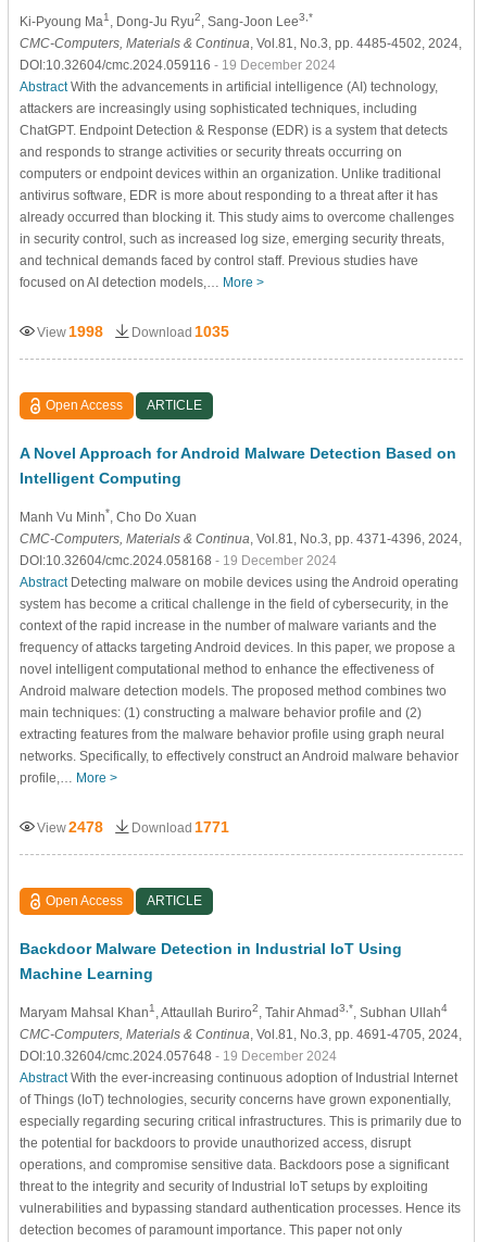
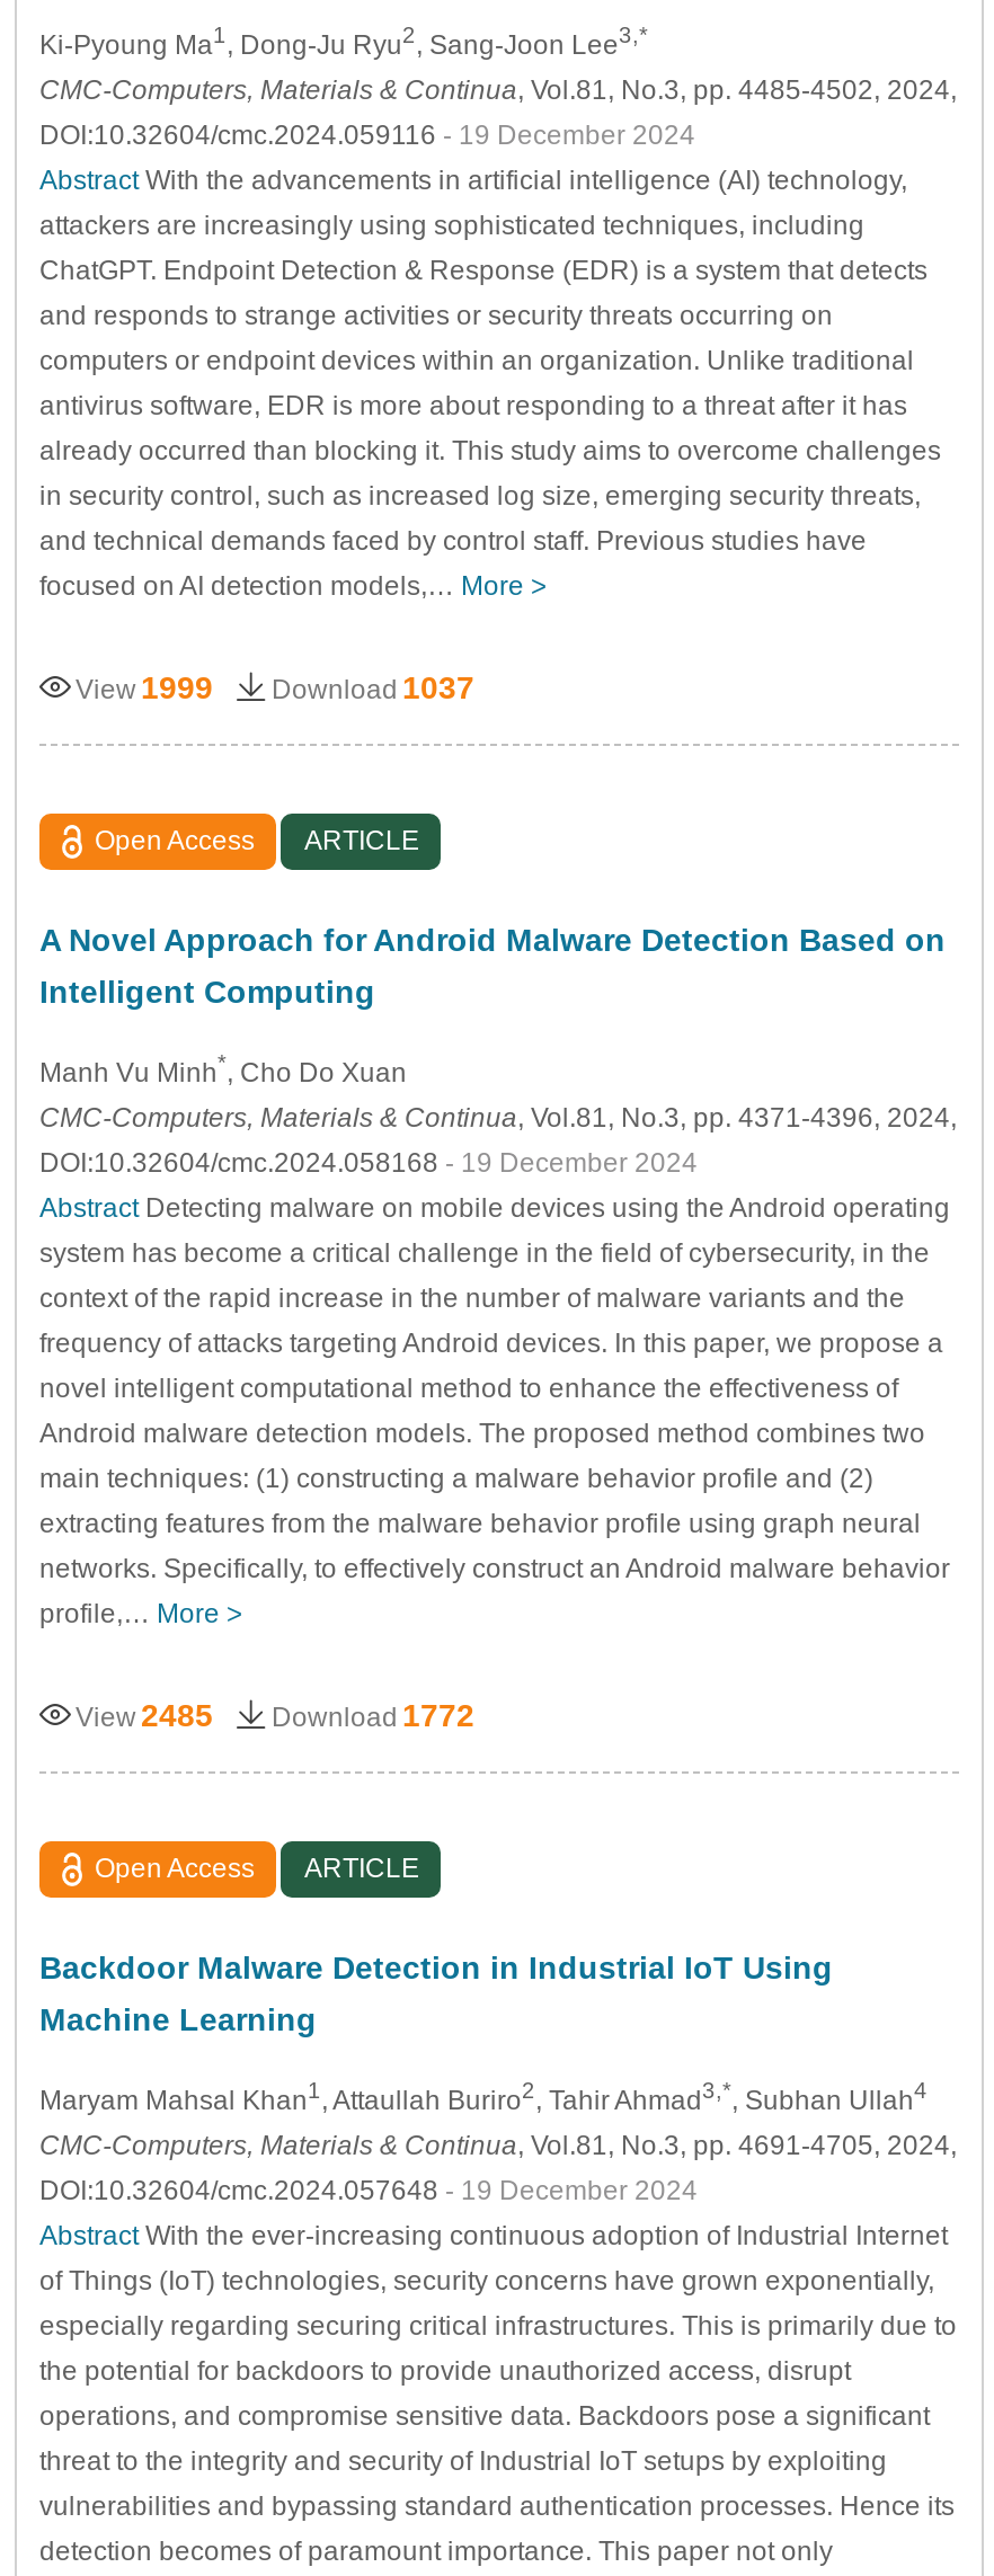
- View 1998
+ View 1999

- Download 1035
+ Download 1037

- View 2478
+ View 2485

- Download 1771
+ Download 1772
